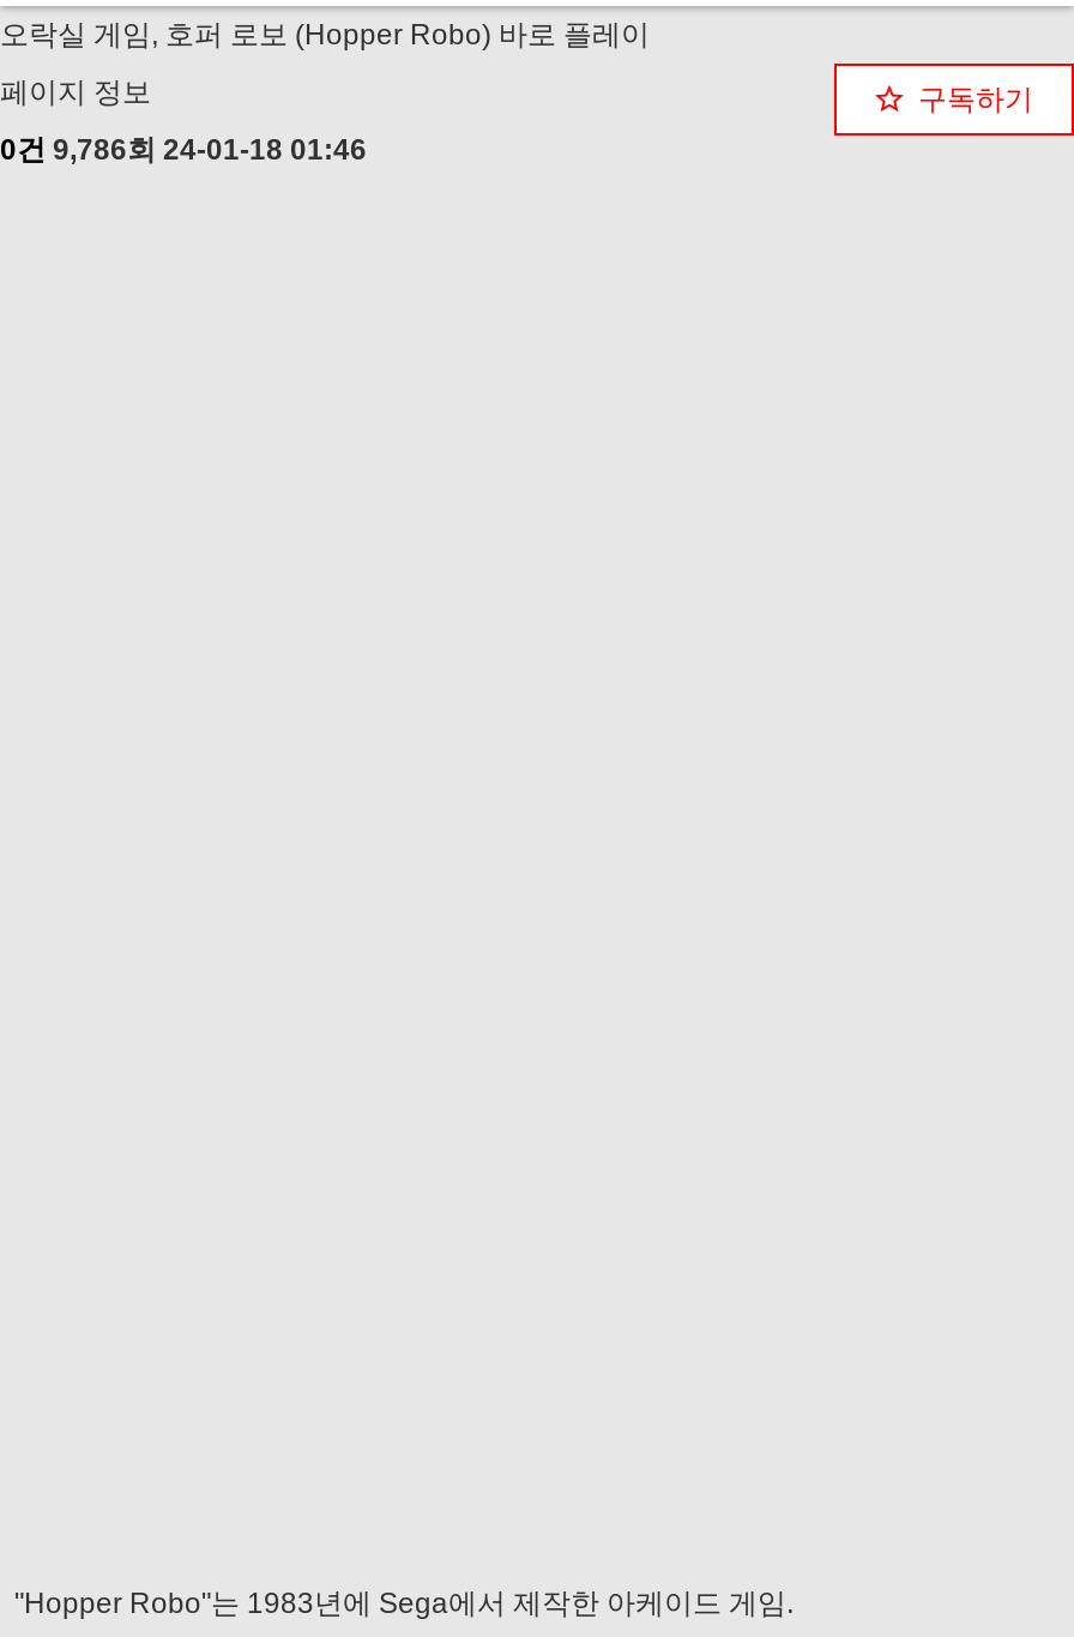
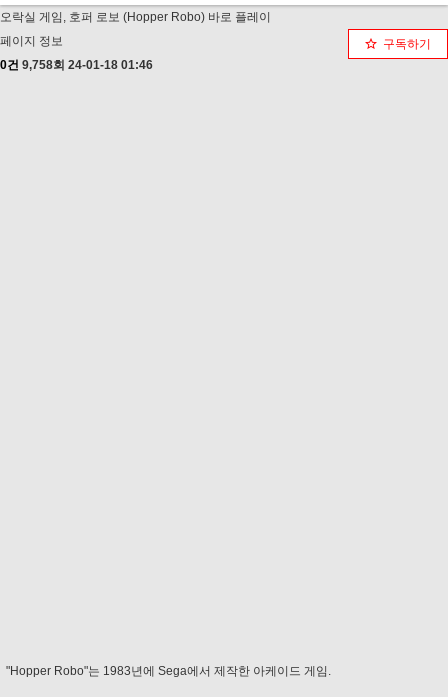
- 0건 9,786회 24-01-18 01:46
+ 0건 9,758회 24-01-18 01:46
